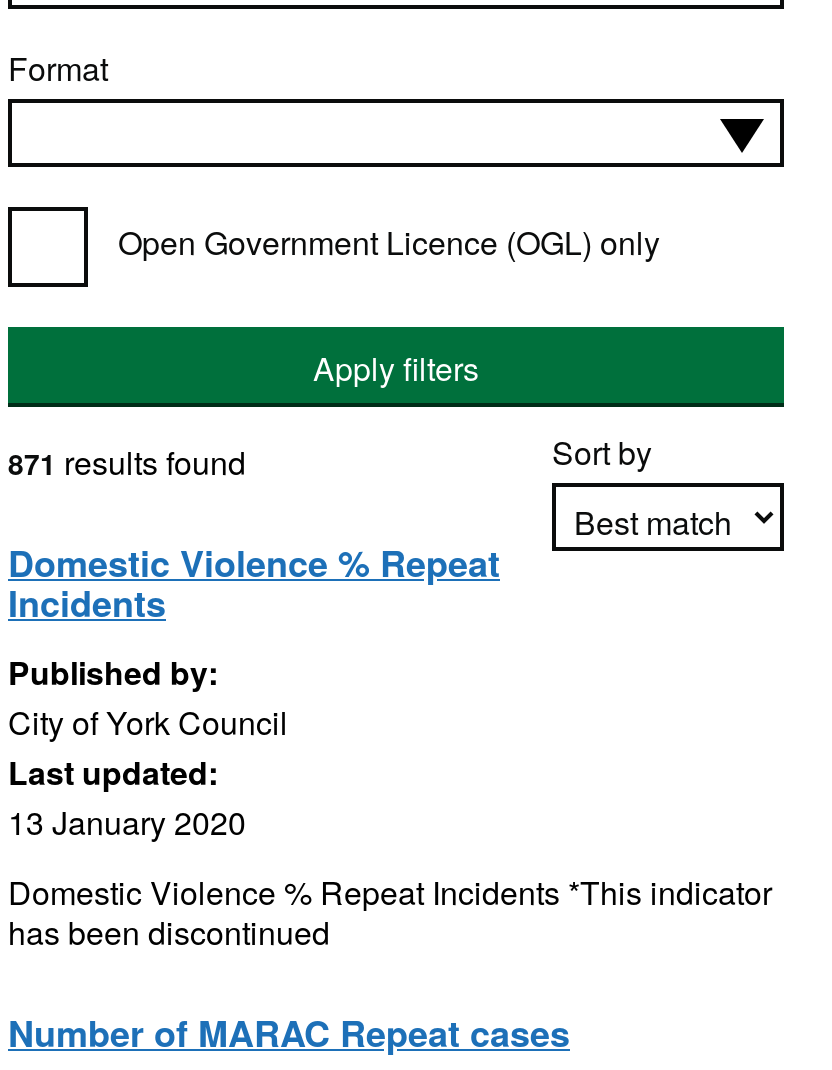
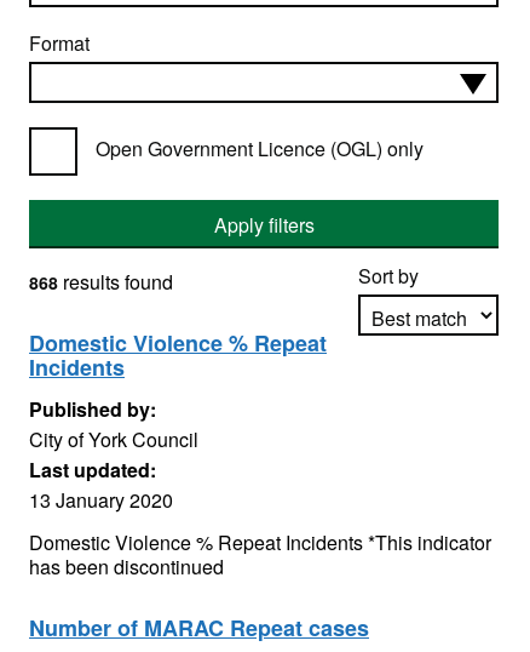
- 871 results found
+ 868 results found
